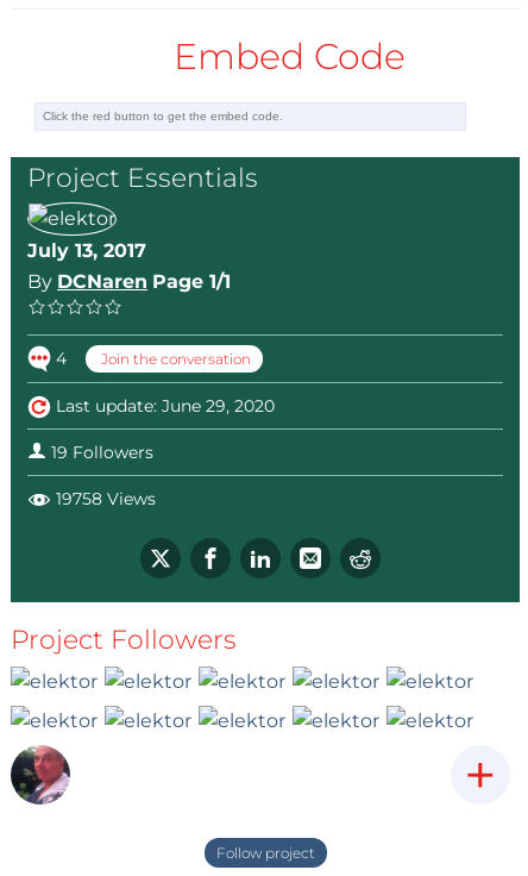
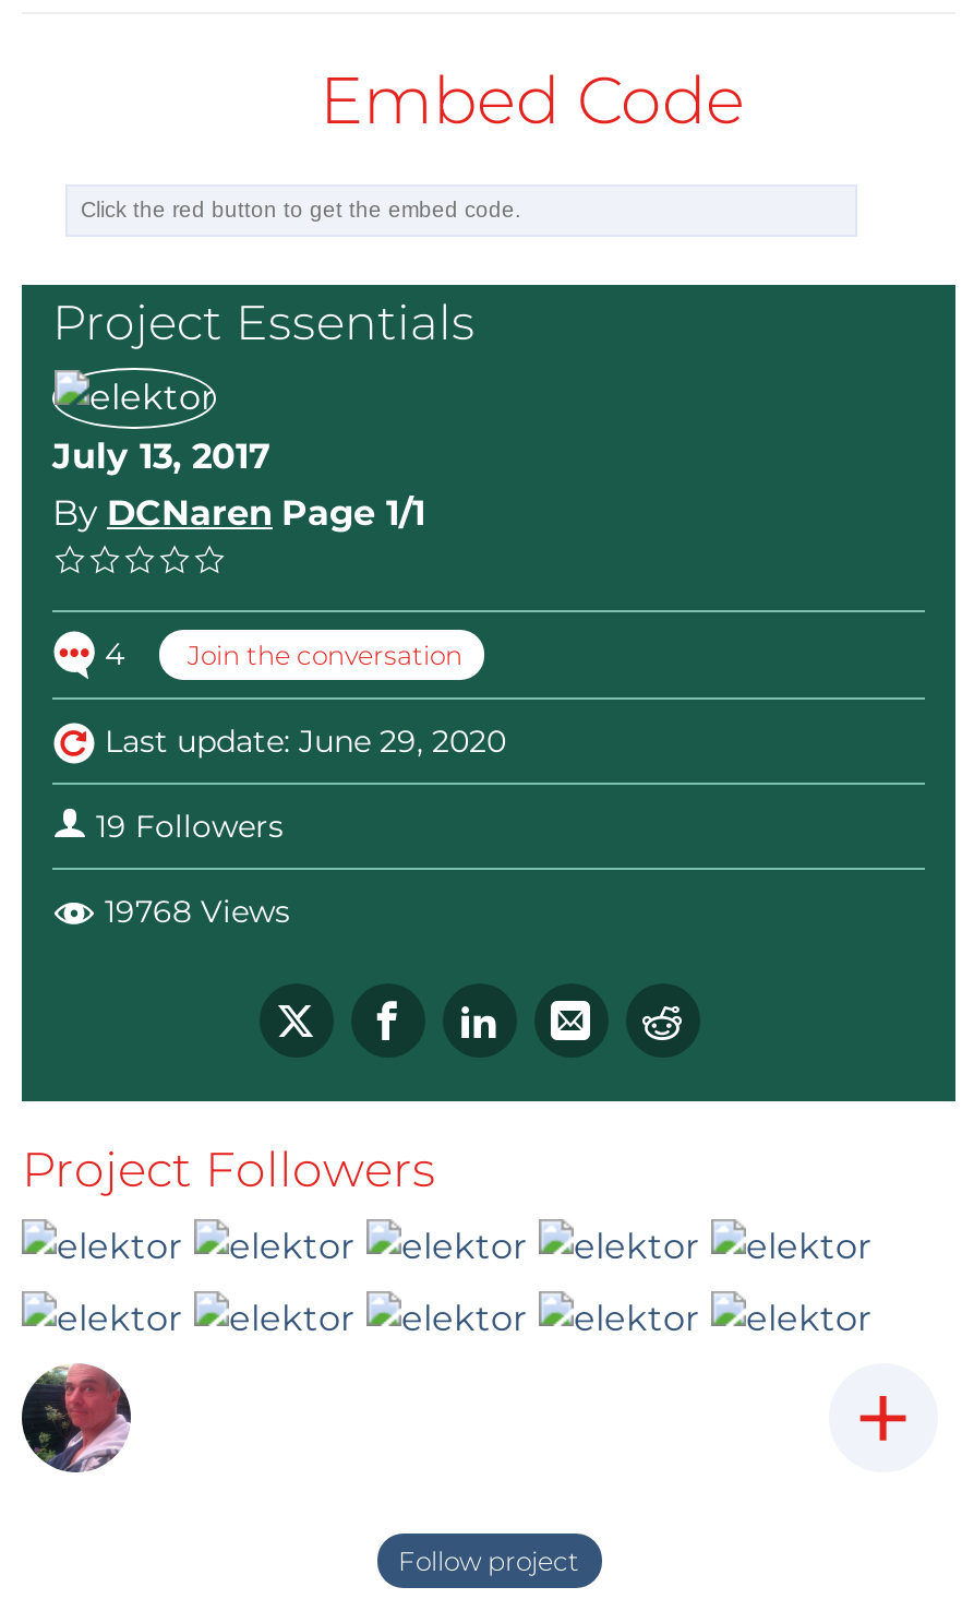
- 19758 Views
+ 19768 Views
